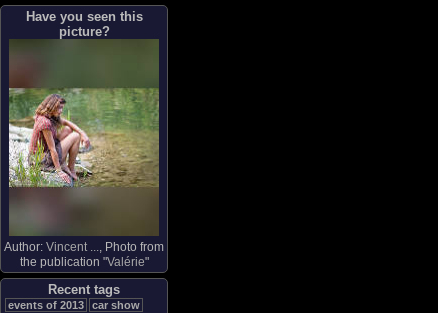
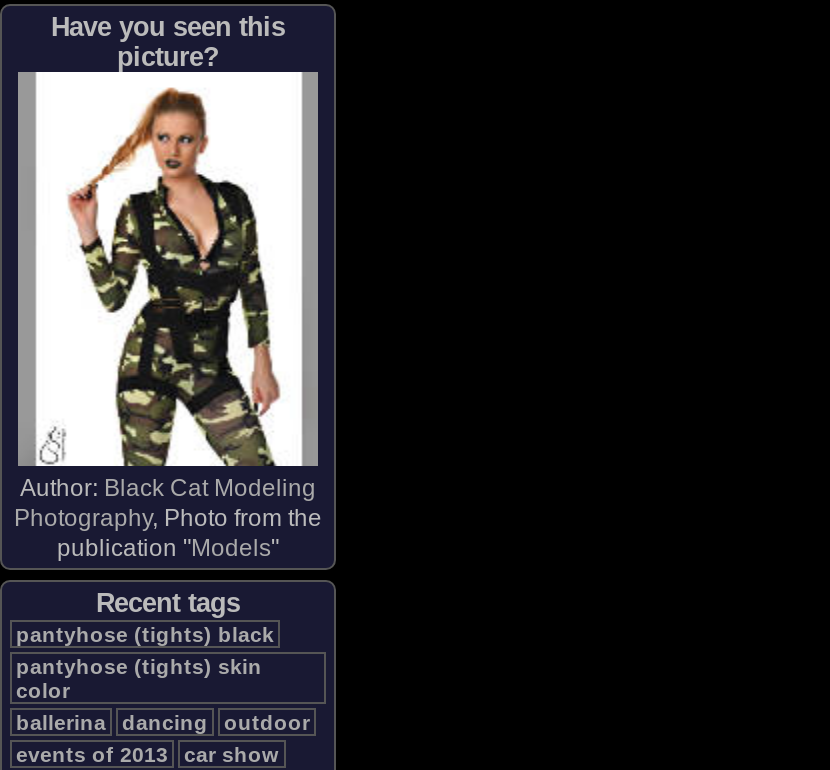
- [image]
- Author: Vincent ..., Photo from
- the publication " Valérie"
+ [image]
+ Author: Black Cat Modeling
+ Photography, Photo from the
+ publication "Models"

+ pantyhose (tights) black
+ pantyhose (tights) skin
+ color
+ ballerina
+ dancing
+ outdoor
